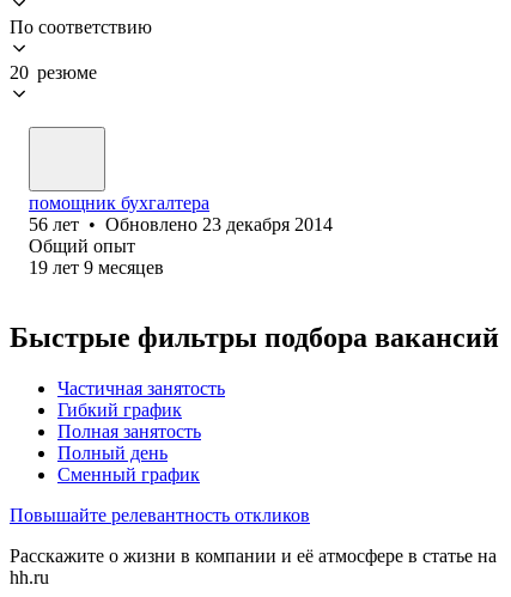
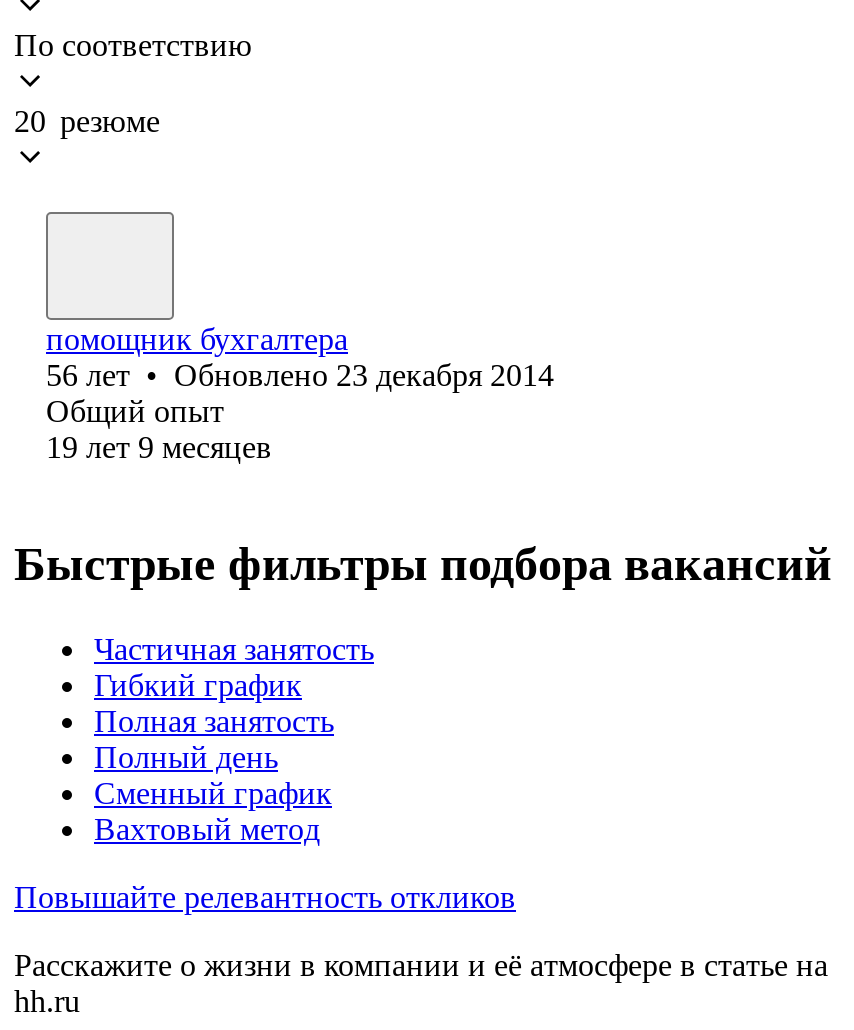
+ Вахтовый метод
